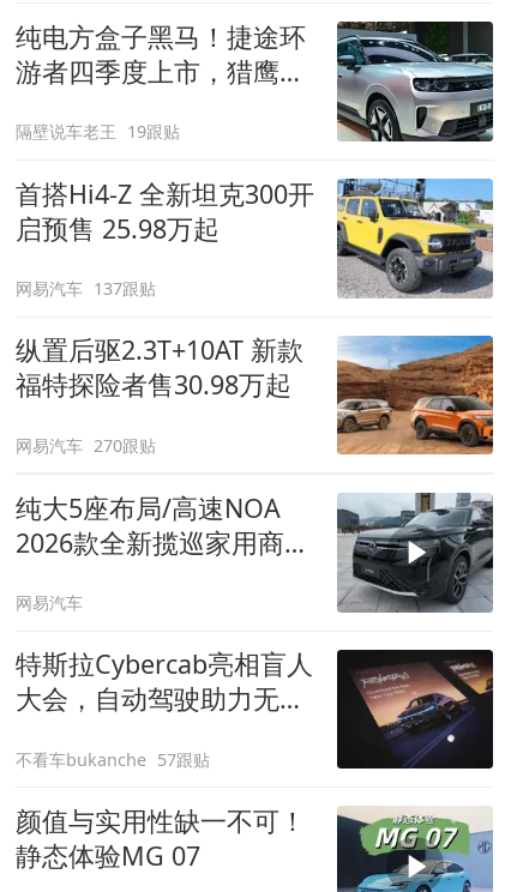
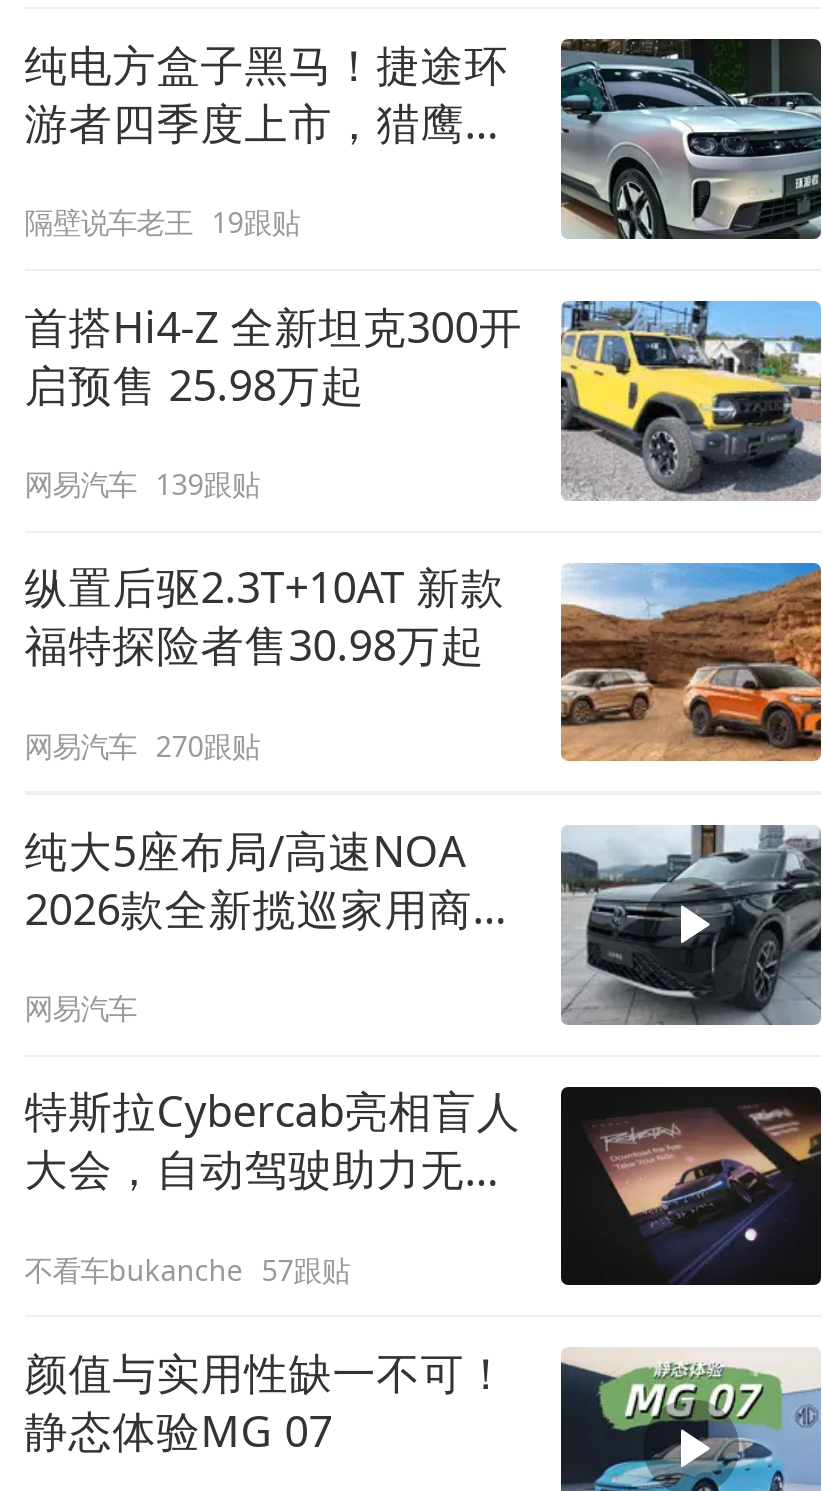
- 网易汽车 137跟贴
+ 网易汽车 139跟贴
